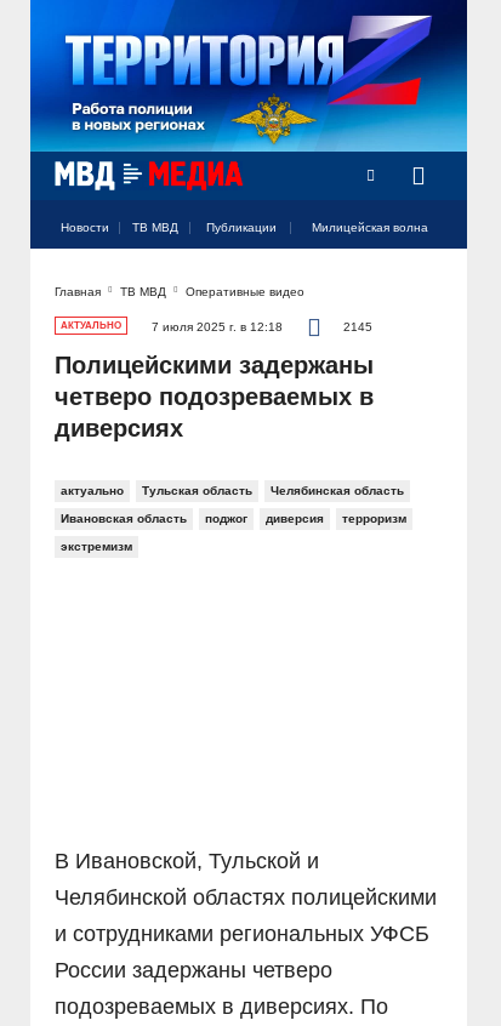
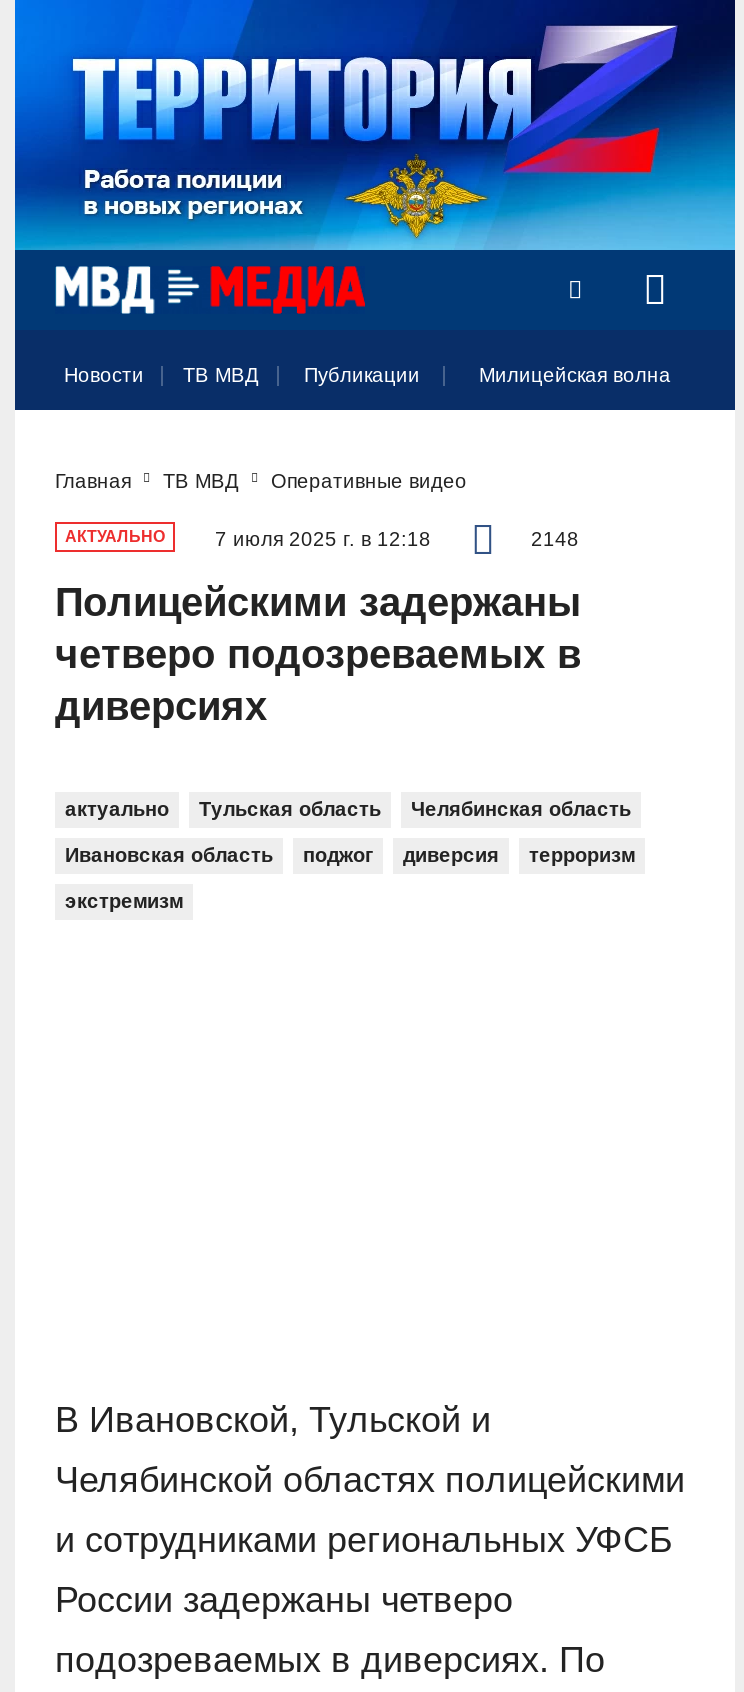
- 2145
+ 2148
